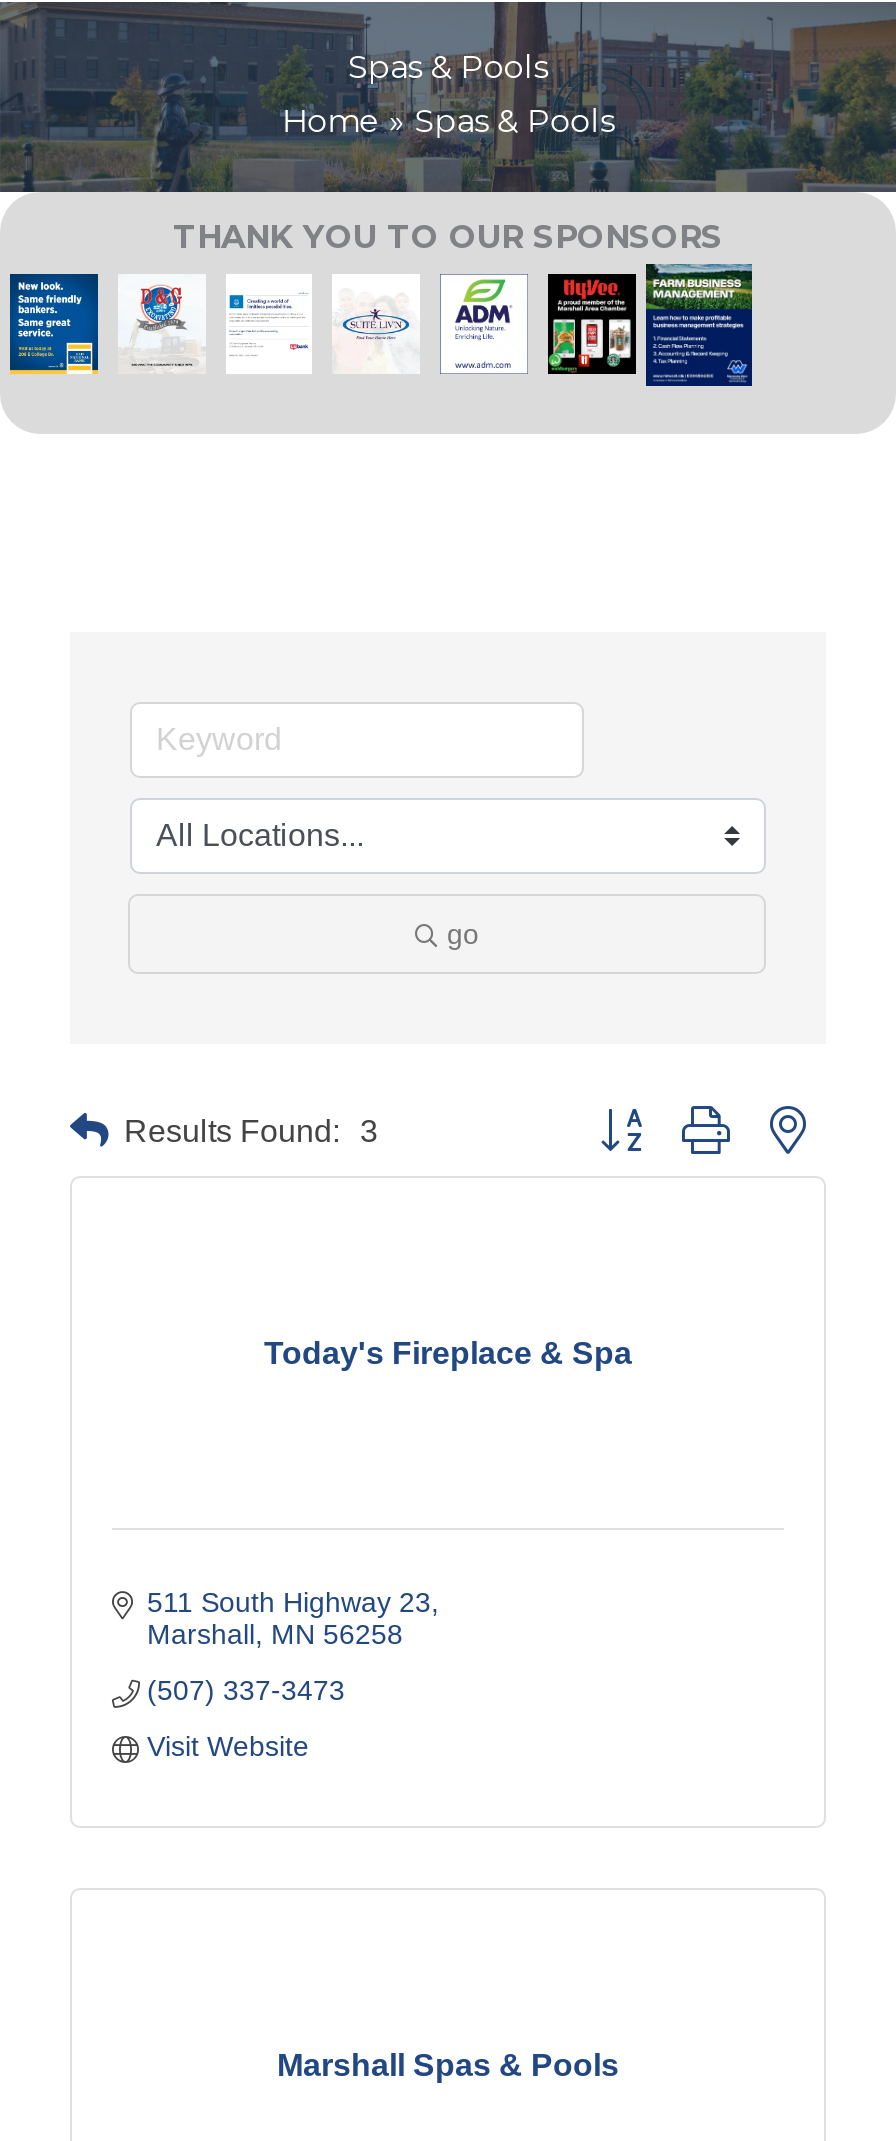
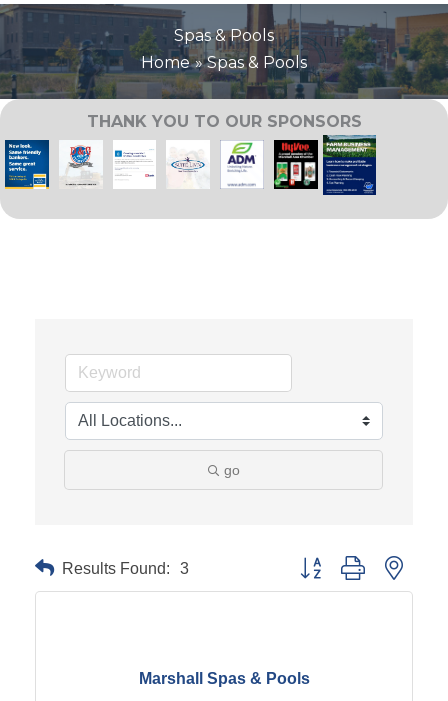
- Today's Fireplace & Spa

- 511 South Highway 23
- Marshall MN 56258
- (507) 337-3473
- Visit Website
